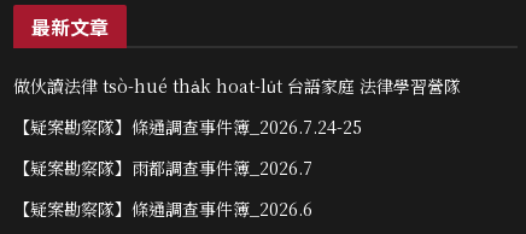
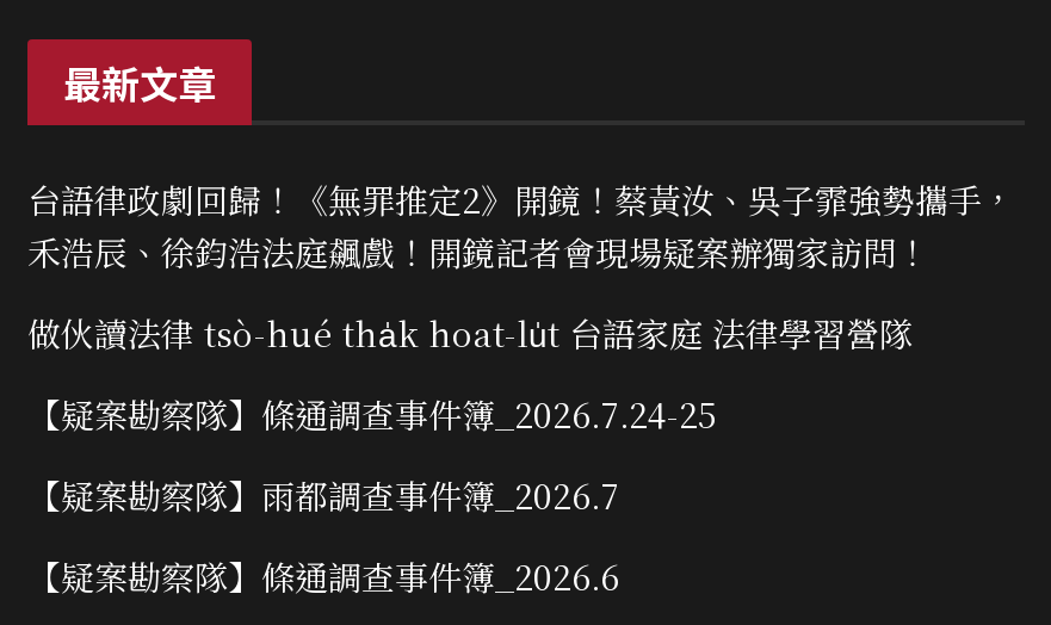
+ 台語律政劇回歸！《無罪推定2》開鏡！蔡黃汝、吳子霏強勢攜手，
+ 禾浩辰、徐鈞浩法庭飆戲！開鏡記者會現場疑案辦獨家訪問！
